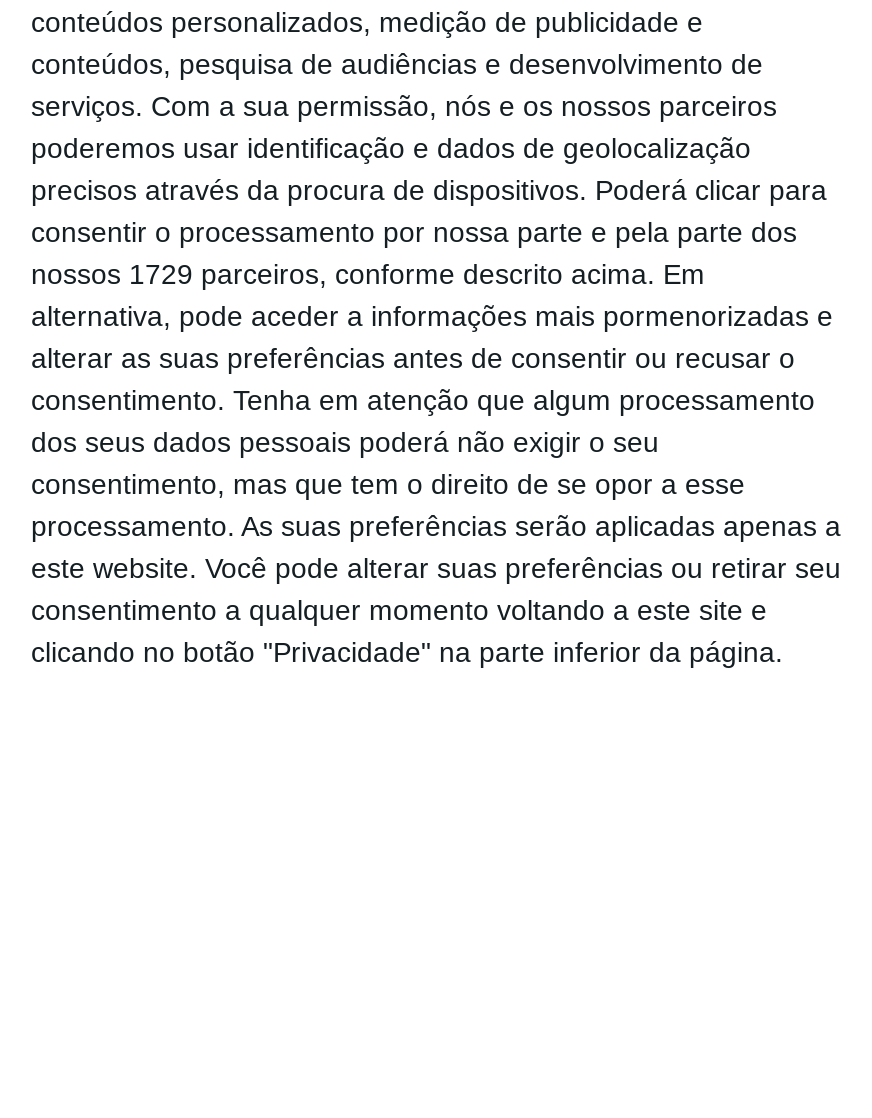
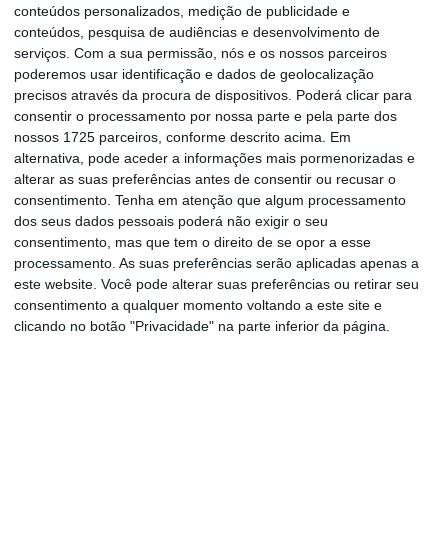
- nossos 1729 parceiros, conforme descrito acima. Em
+ nossos 1725 parceiros, conforme descrito acima. Em
